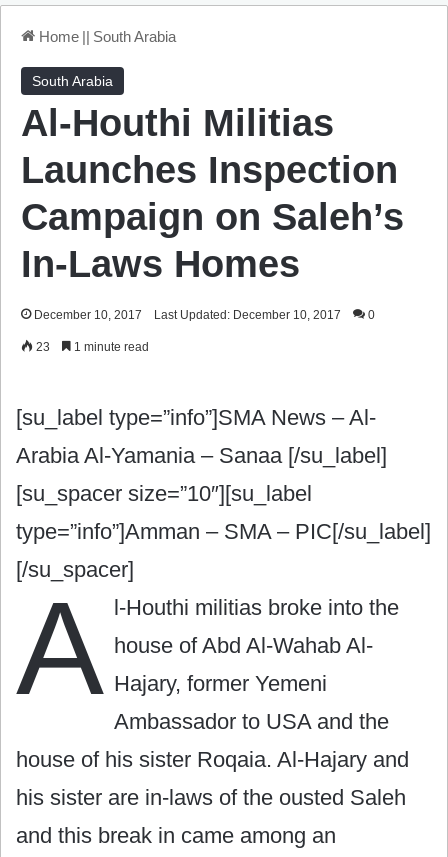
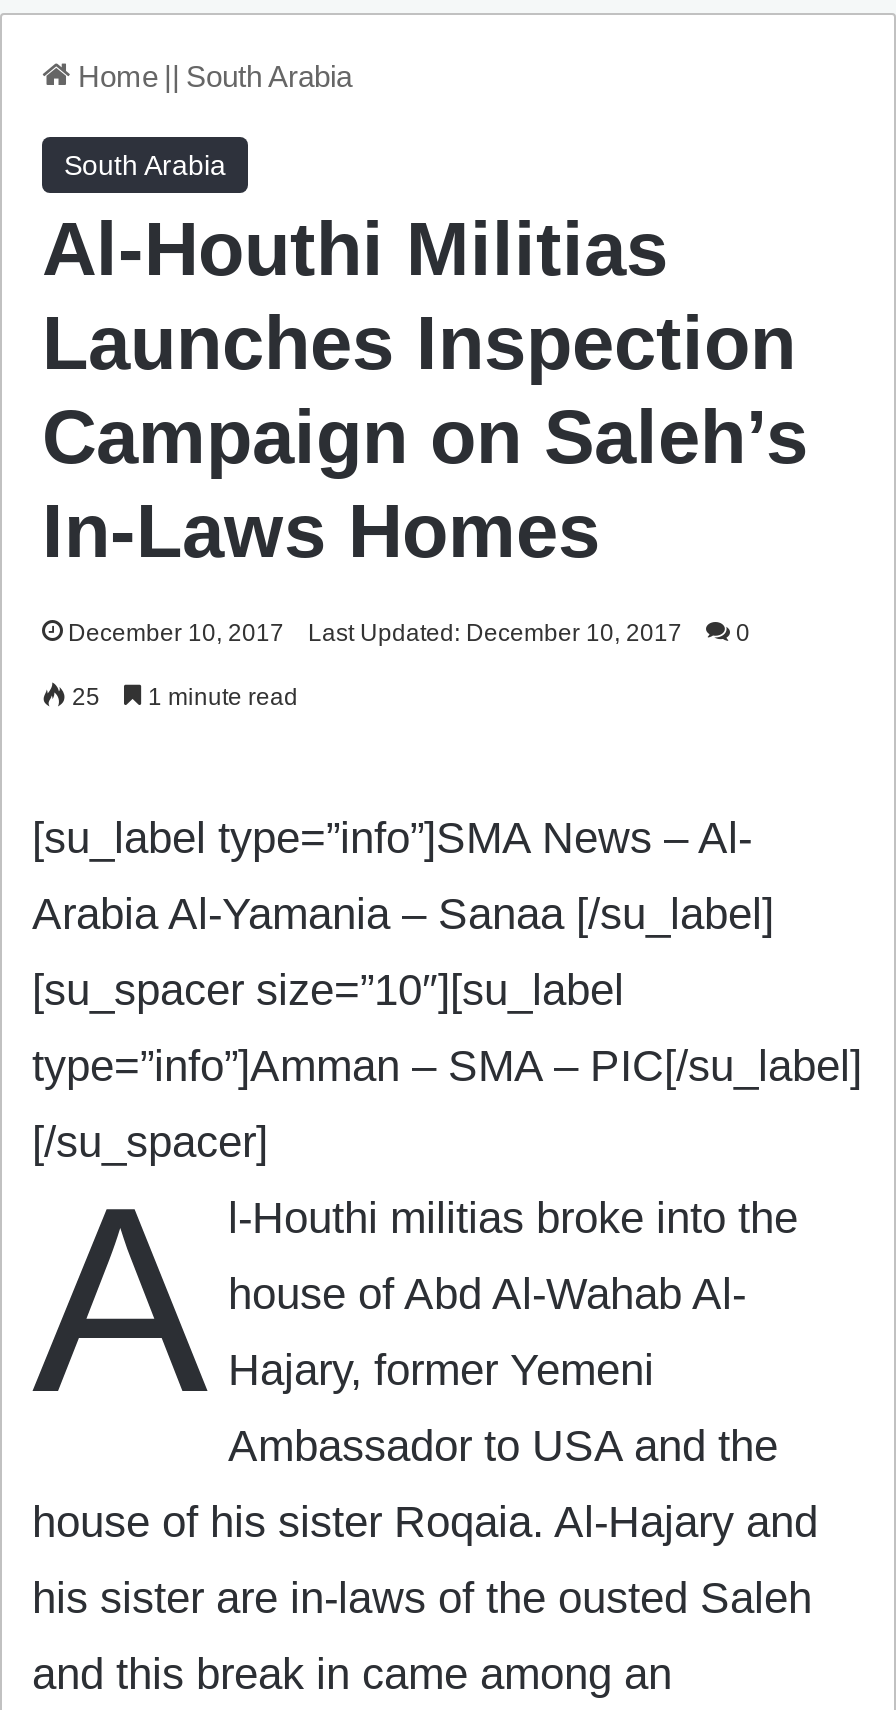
- 23 1 minute read
+ 25 1 minute read
